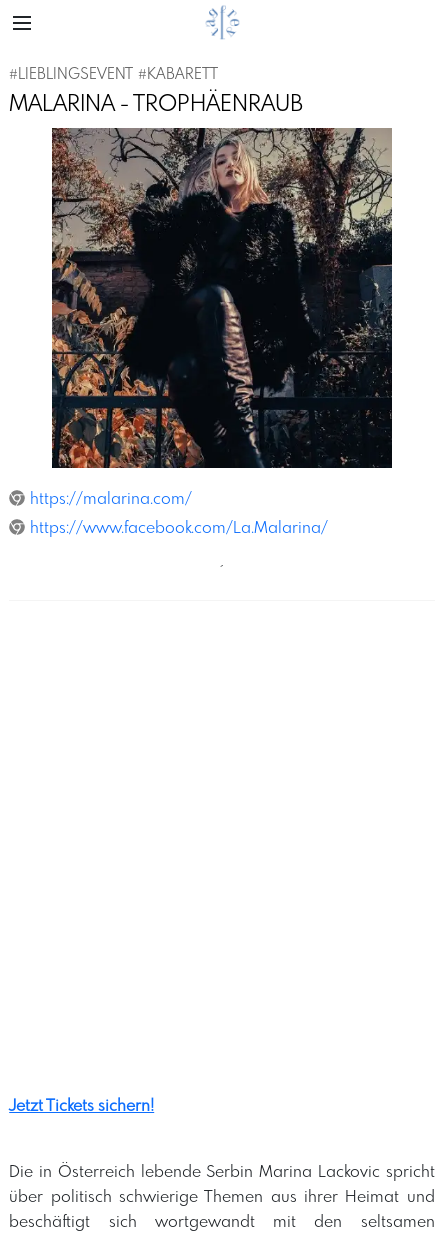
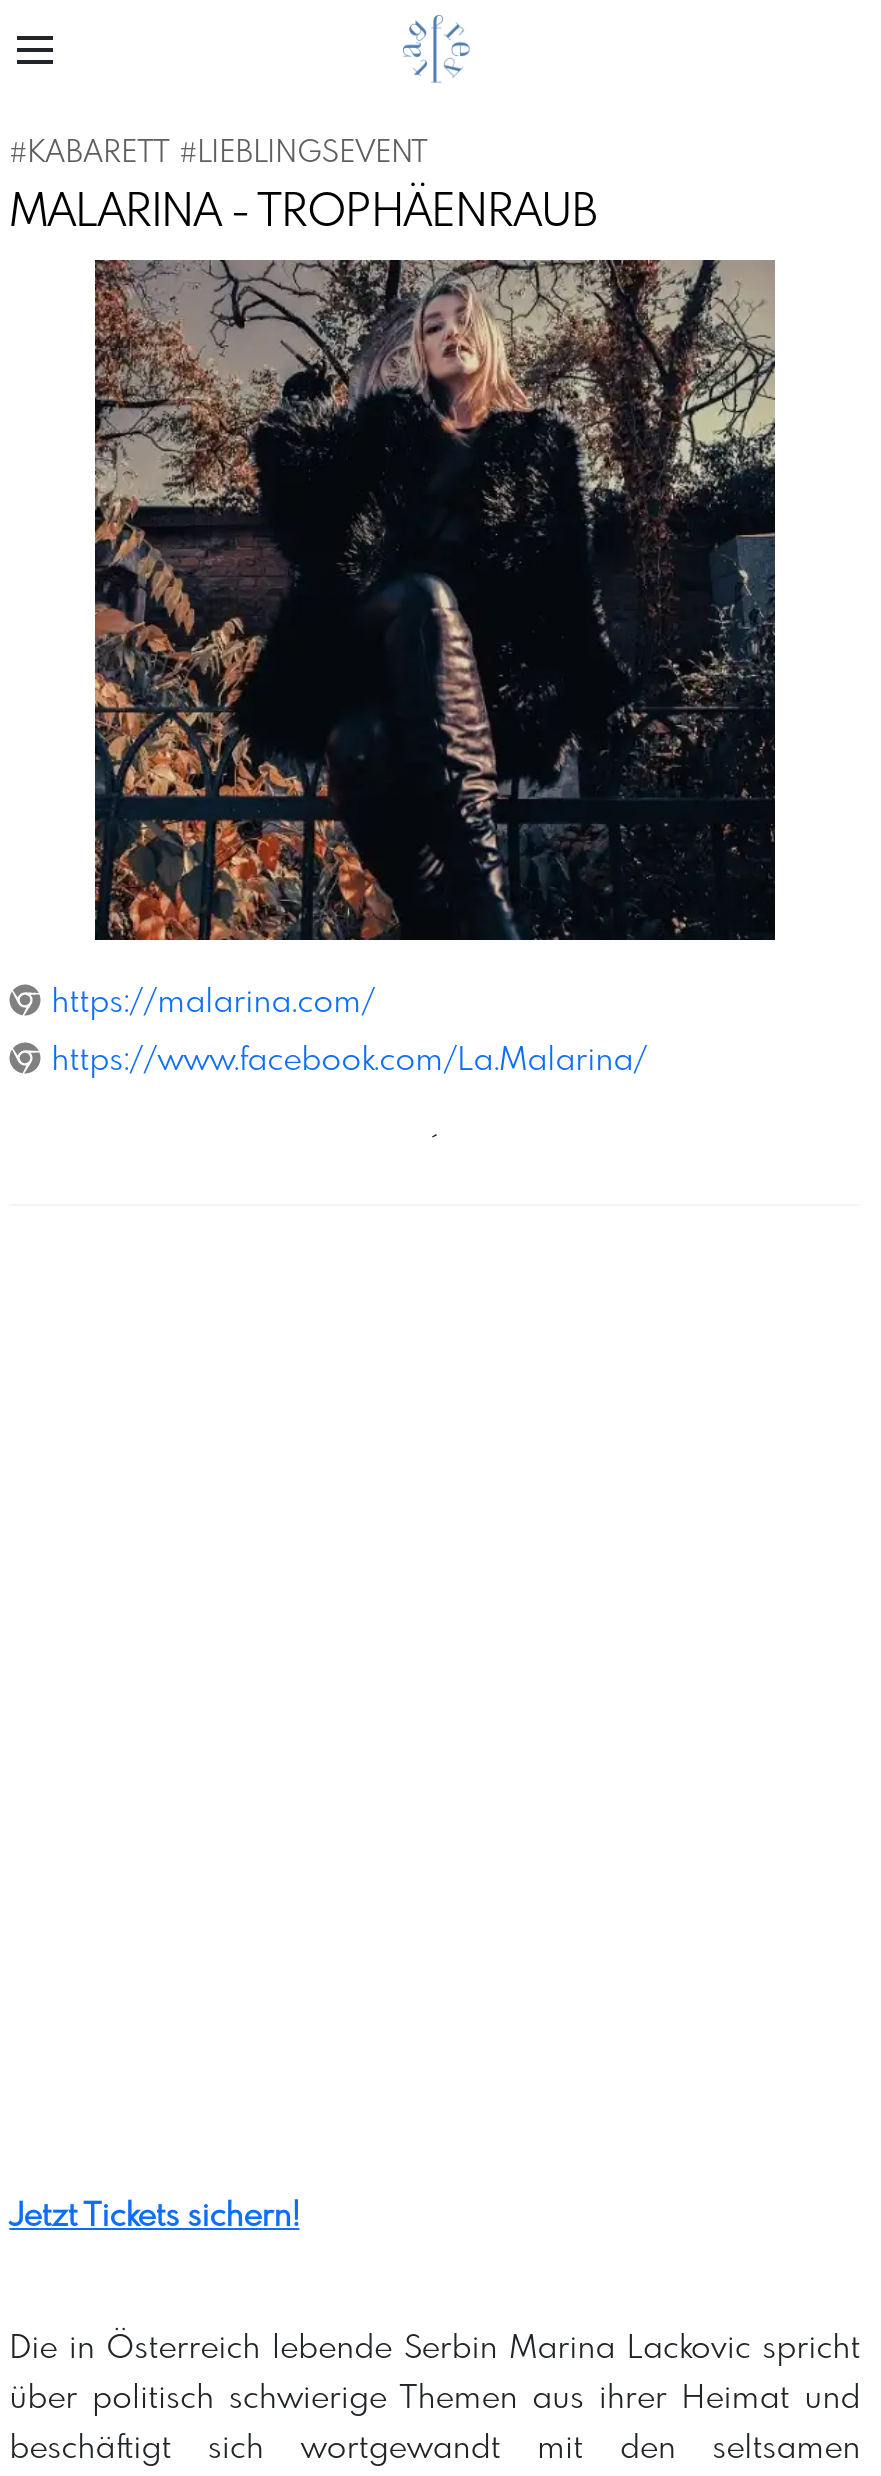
- #LIEBLINGSEVENT #KABARETT
+ #KABARETT #LIEBLINGSEVENT
